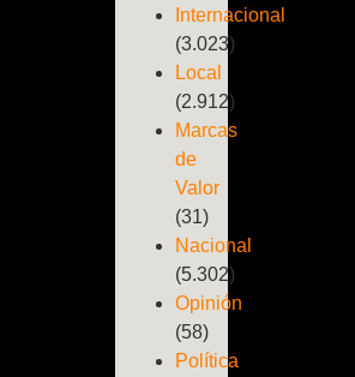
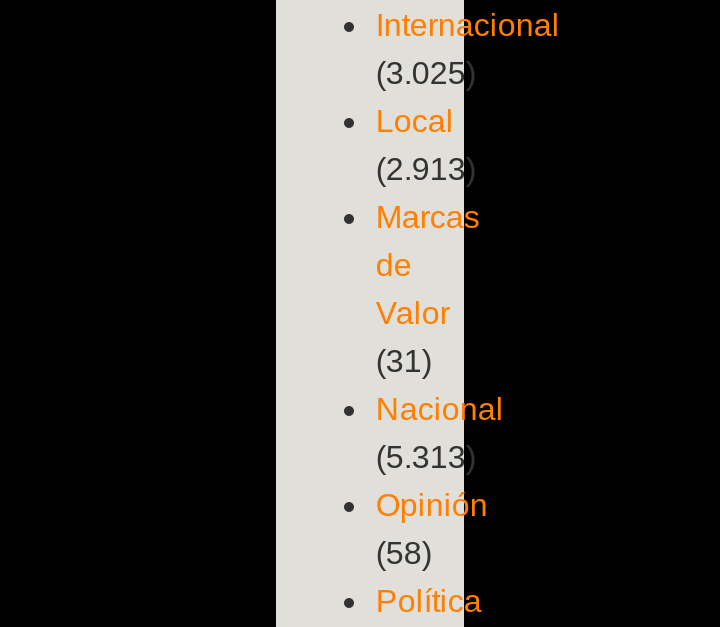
- (3.023)
+ (3.025)

- (2.912)
+ (2.913)

- (5.302)
+ (5.313)
